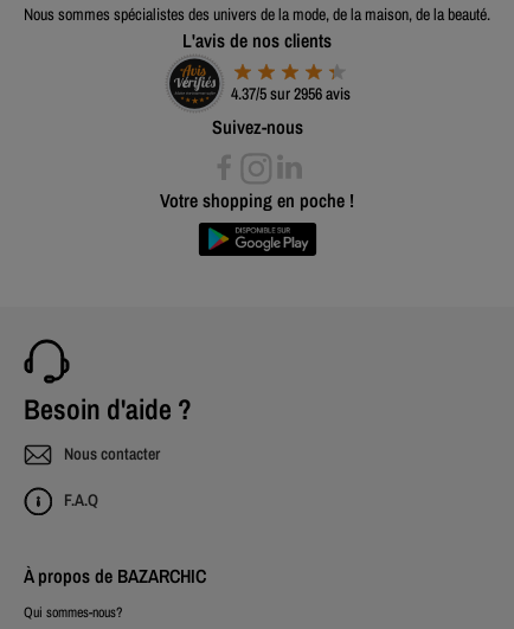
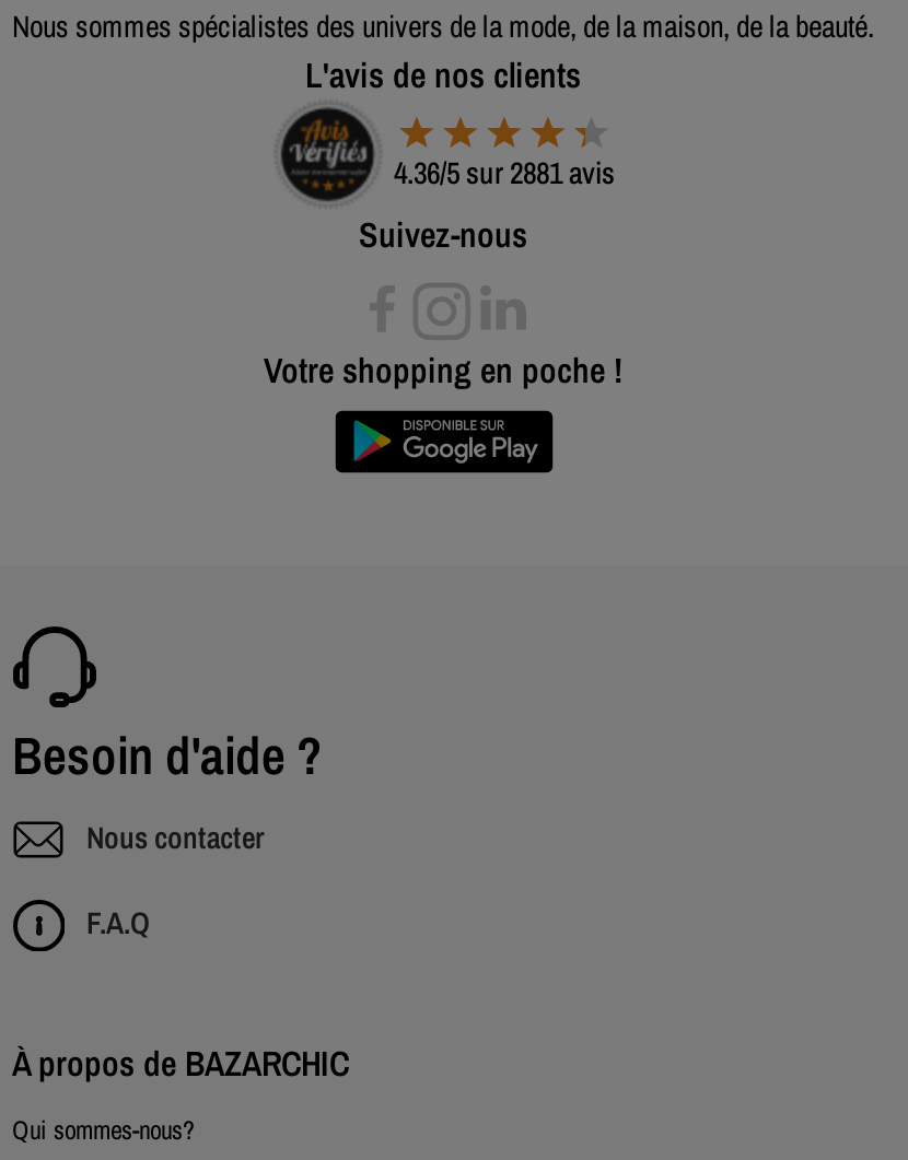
- 4.37/5 sur 2956 avis
+ 4.36/5 sur 2881 avis
